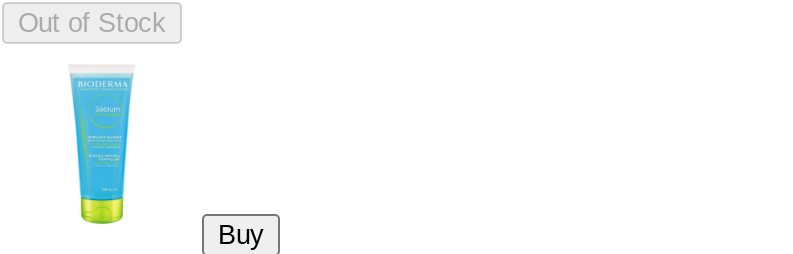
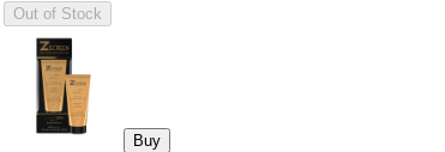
- [image]
+ [image]
